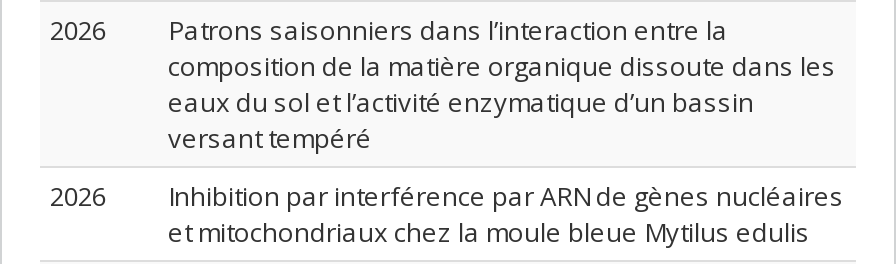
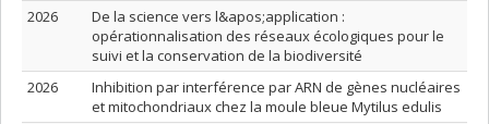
- Patrons saisonniers dans l’interaction entre la
- composition de la matière organique dissoute dans les
- eaux du sol et l’activité enzymatique d’un bassin
- versant tempéré
+ De la science vers l&apos;application :
+ opérationnalisation des réseaux écologiques pour le
+ suivi et la conservation de la biodiversité
